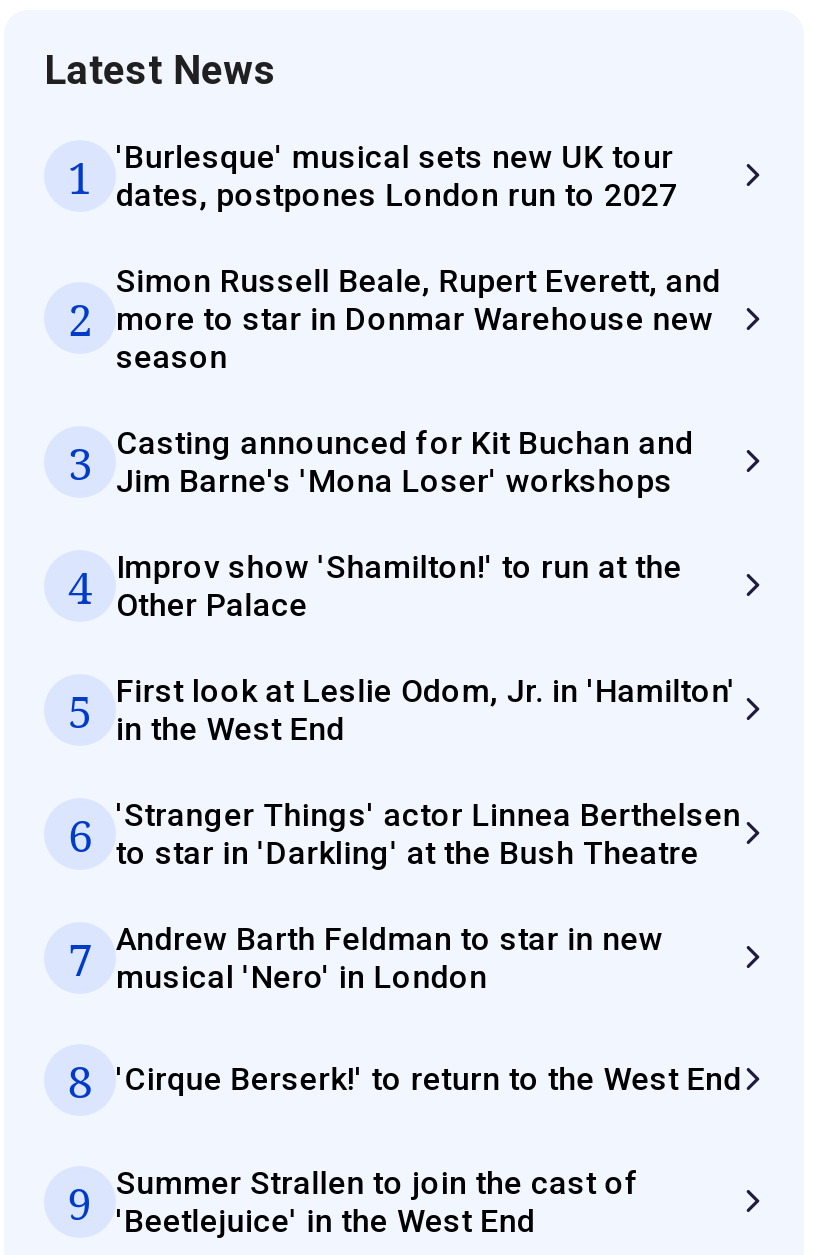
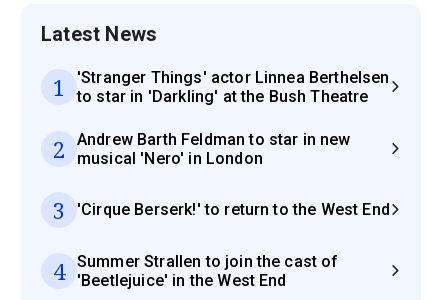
- 'Burlesque' musical sets new UK tour
- dates, postpones London run to 2027
- 2

- Simon Russell Beale, Rupert Everett, and
- more to star in Donmar Warehouse new
- season
- 3
- Casting announced for Kit Buchan and
- Jim Barne's 'Mona Loser' workshops
- 4
- Improv show 'Shamilton!' to run at the
- Other Palace
- 5
- First look at Leslie Odom, Jr. in 'Hamilton'
- in the West End
- 6

- 7 Andrew Barth Feldman to star in new musical 'Nero' in London
+ 2 Andrew Barth Feldman to star in new musical 'Nero' in London

- 8 'Cirque Berserk!' to return to the West End
+ 3 'Cirque Berserk!' to return to the West End

- 9 Summer Strallen to join the cast of 'Beetlejuice' in the West End
+ 4 Summer Strallen to join the cast of 'Beetlejuice' in the West End
